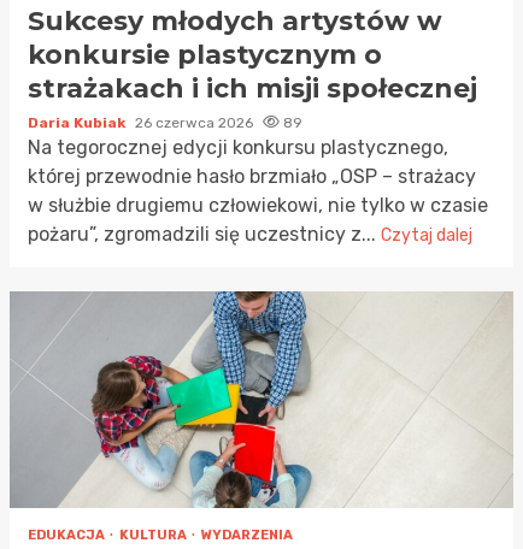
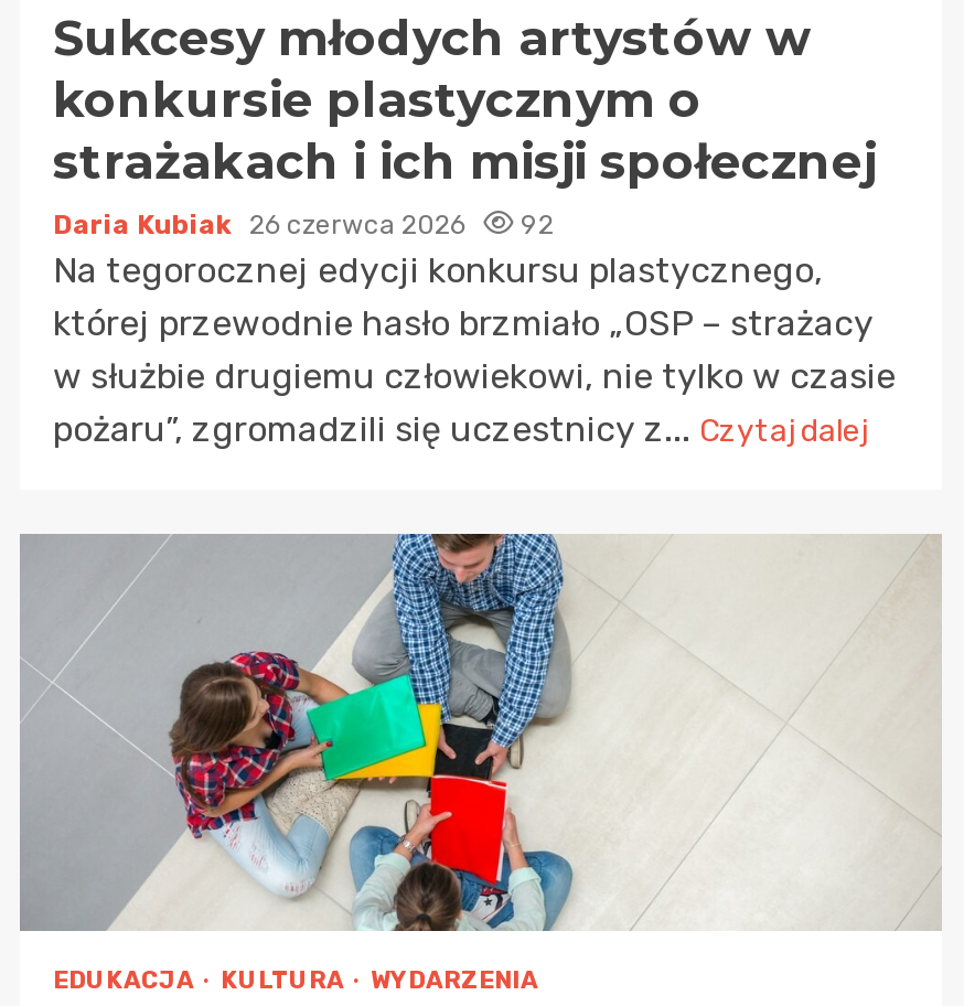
- Daria Kubiak 26 czerwca 2026 89
+ Daria Kubiak 26 czerwca 2026 92
